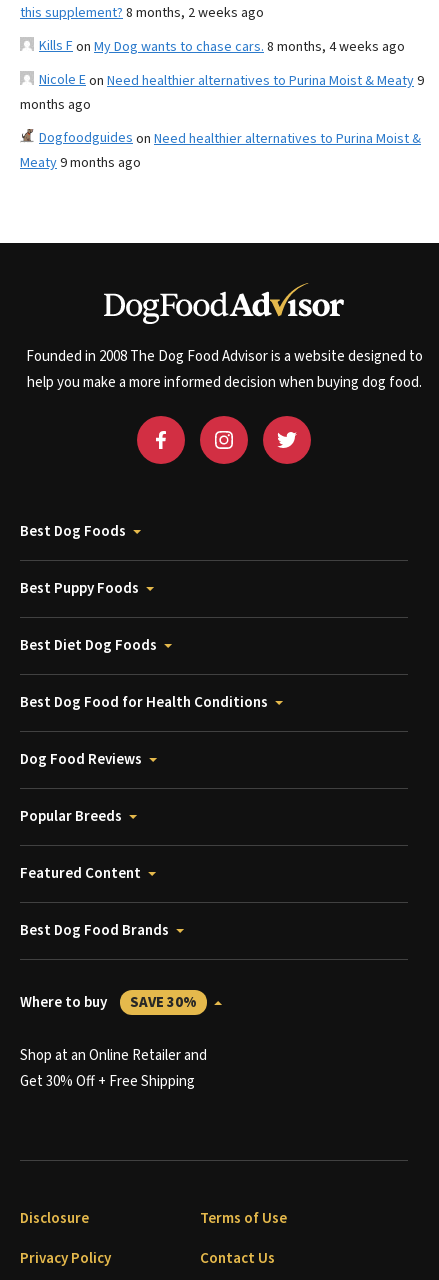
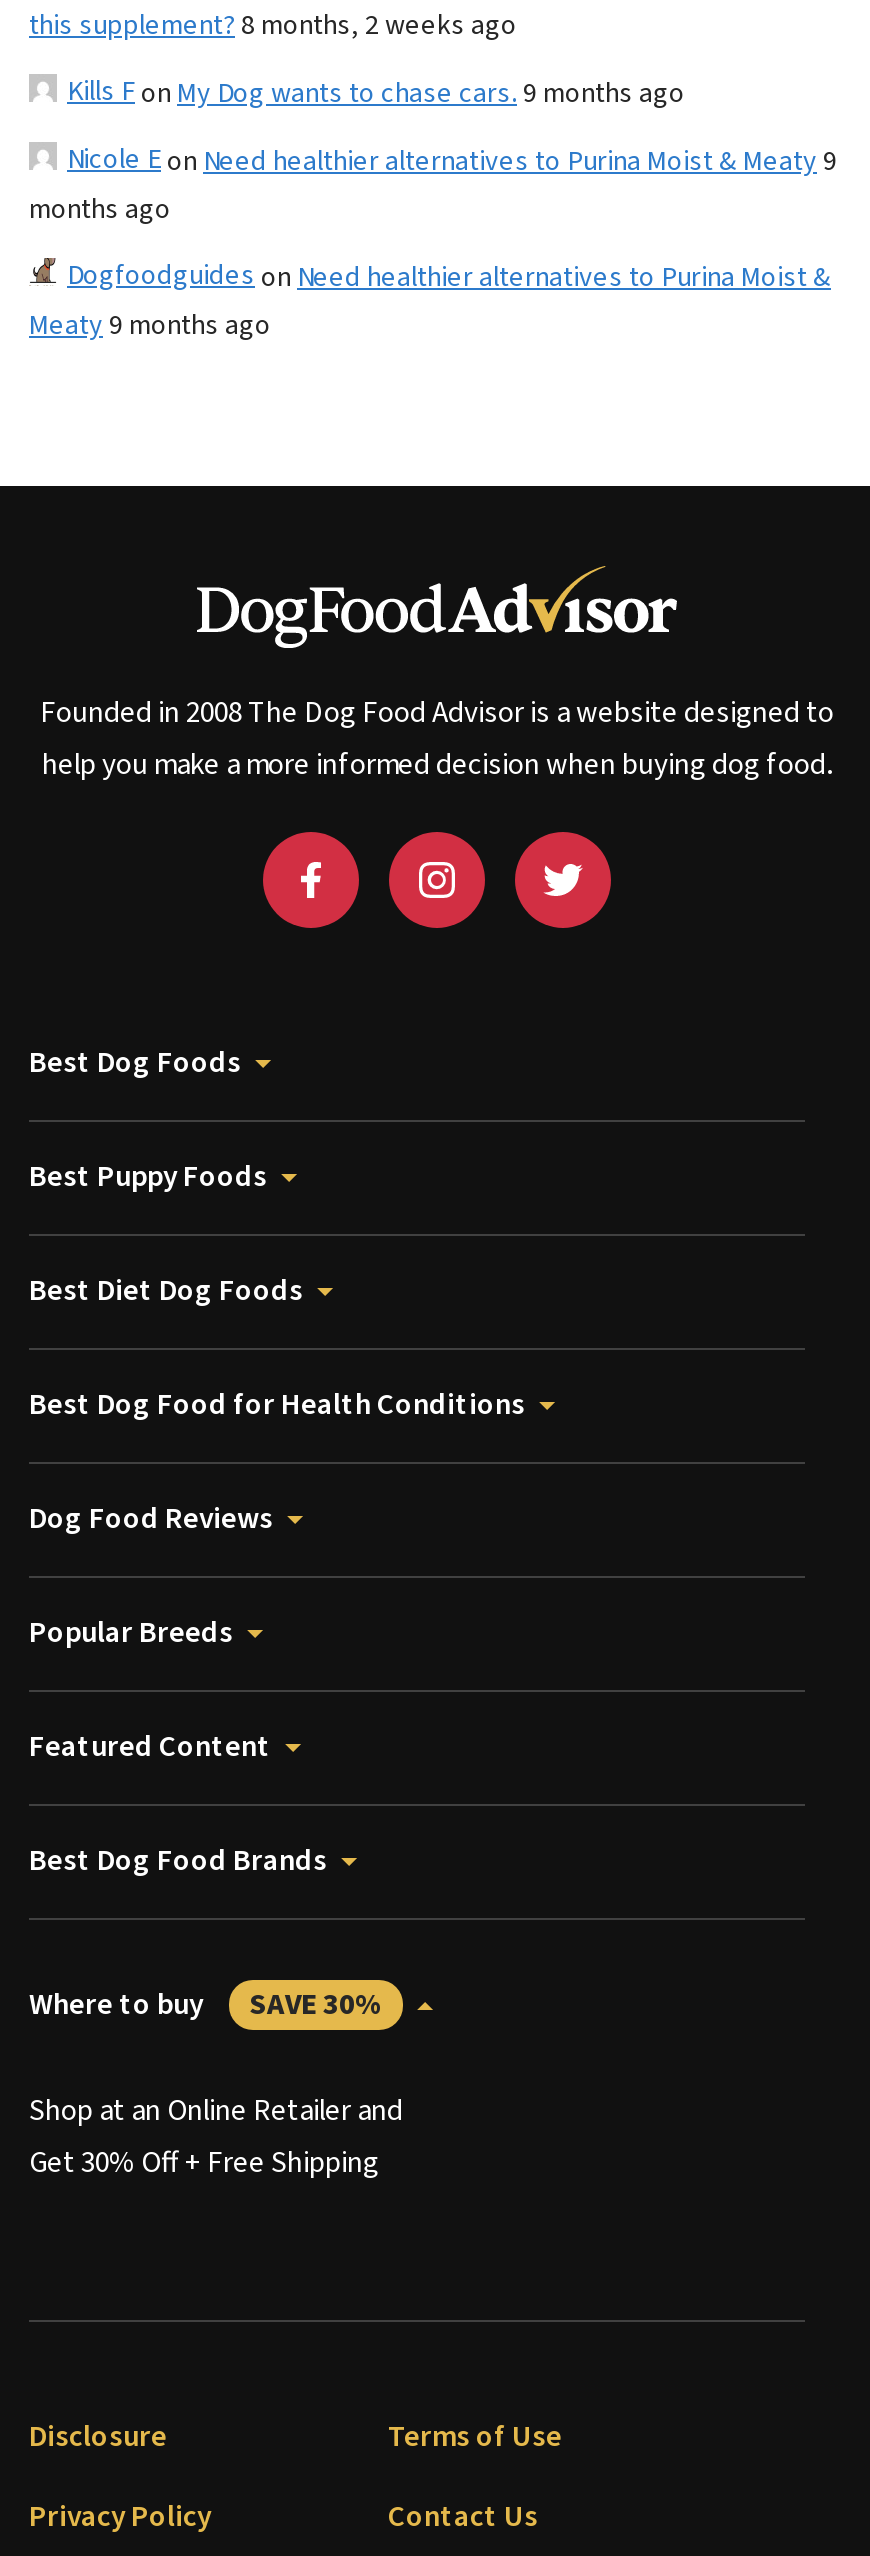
- Kills Fon My Dog wants to chase cars. 8 months, 4 weeks ago
+ Kills Fon My Dog wants to chase cars. 9 months ago
